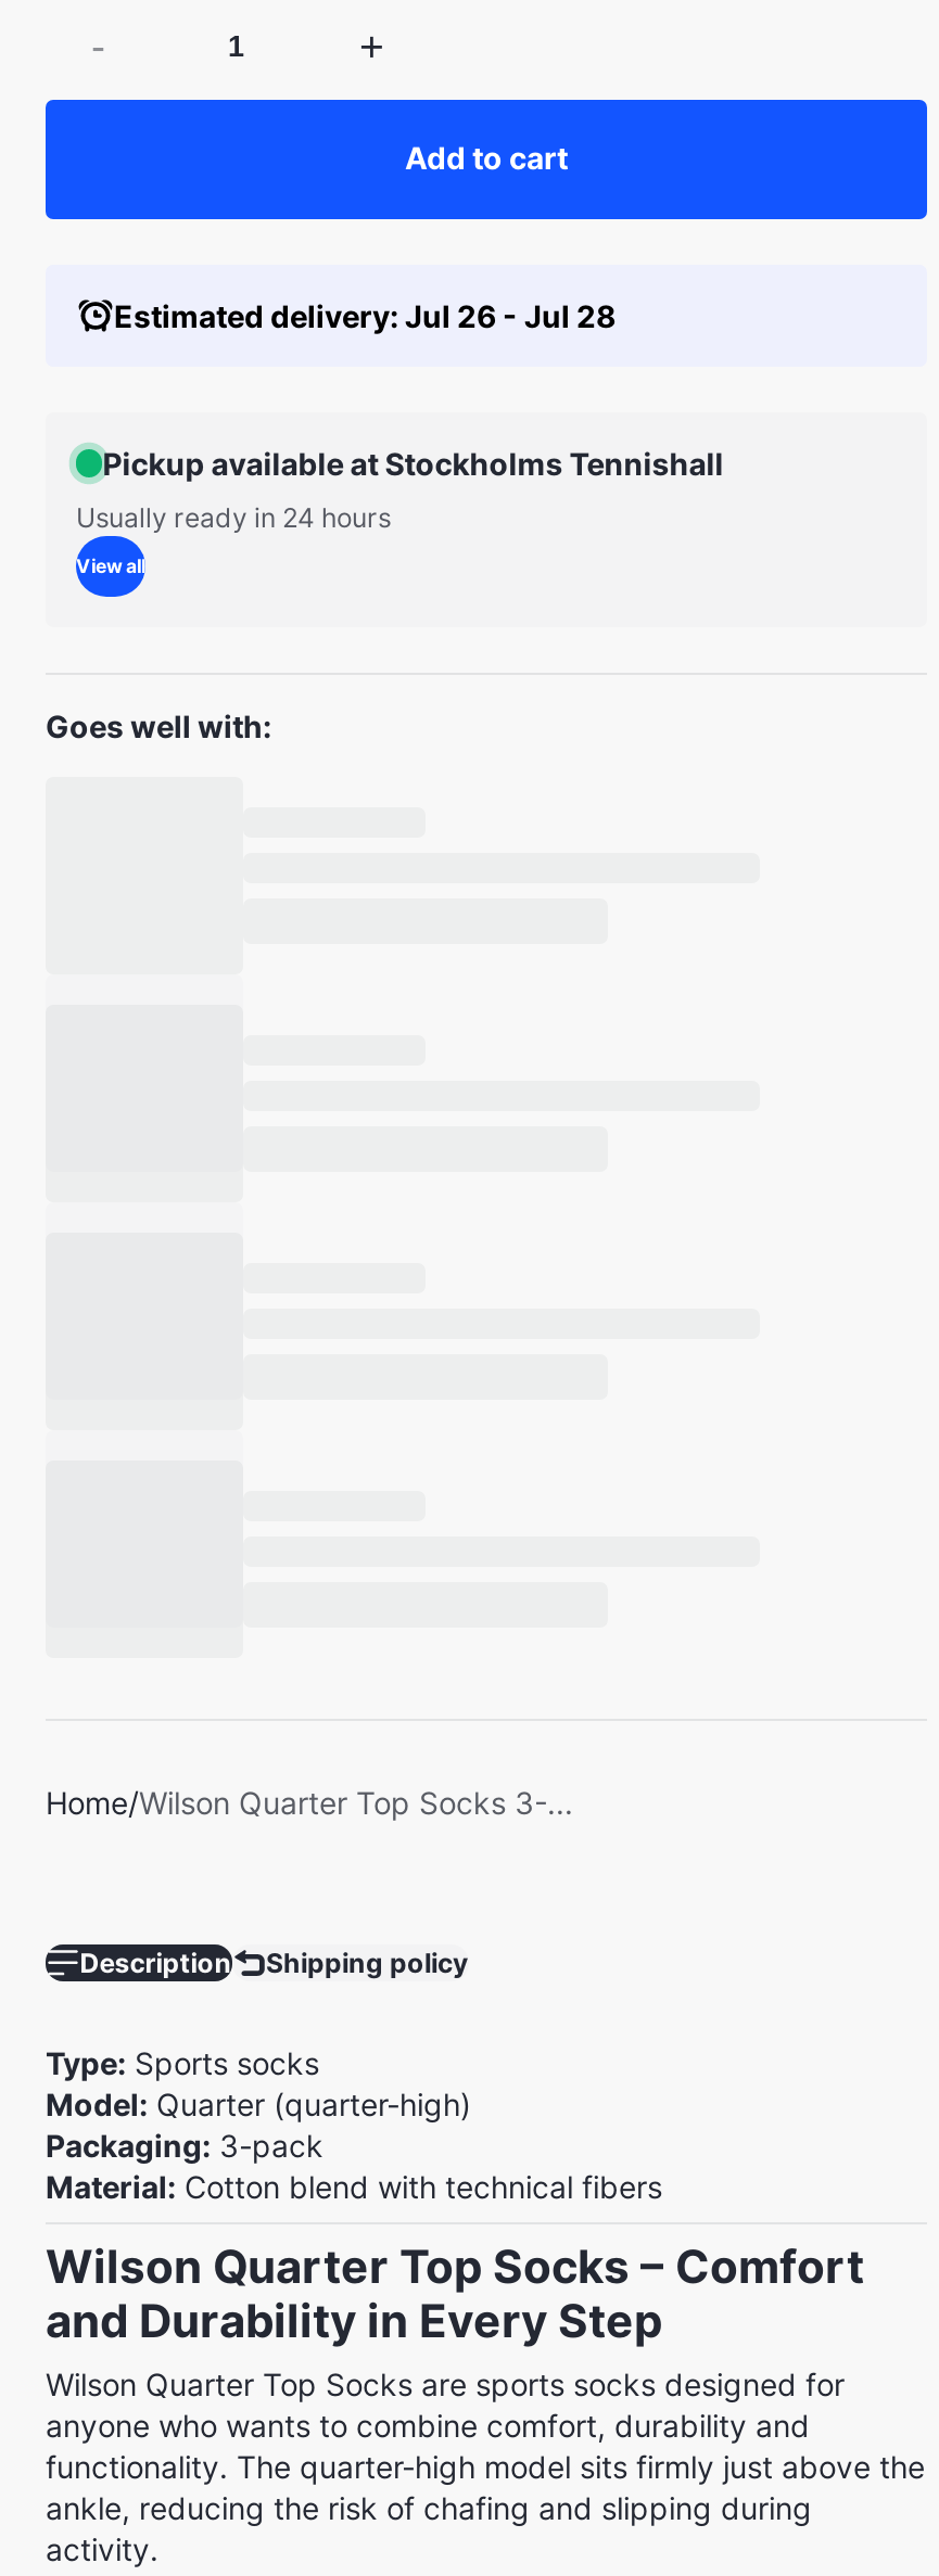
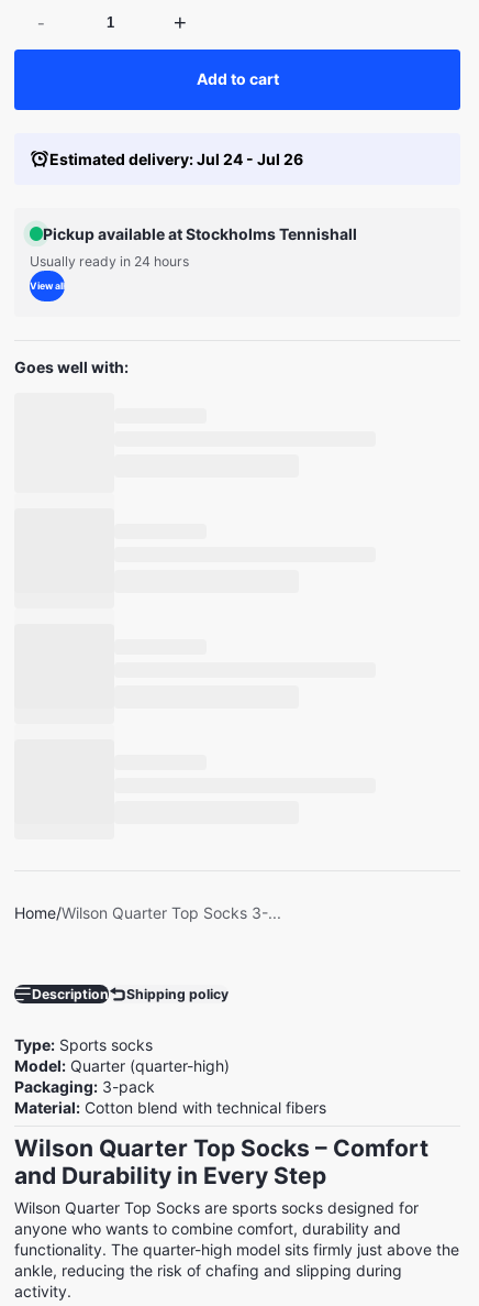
- Estimated delivery: Jul 26 - Jul 28
+ Estimated delivery: Jul 24 - Jul 26
